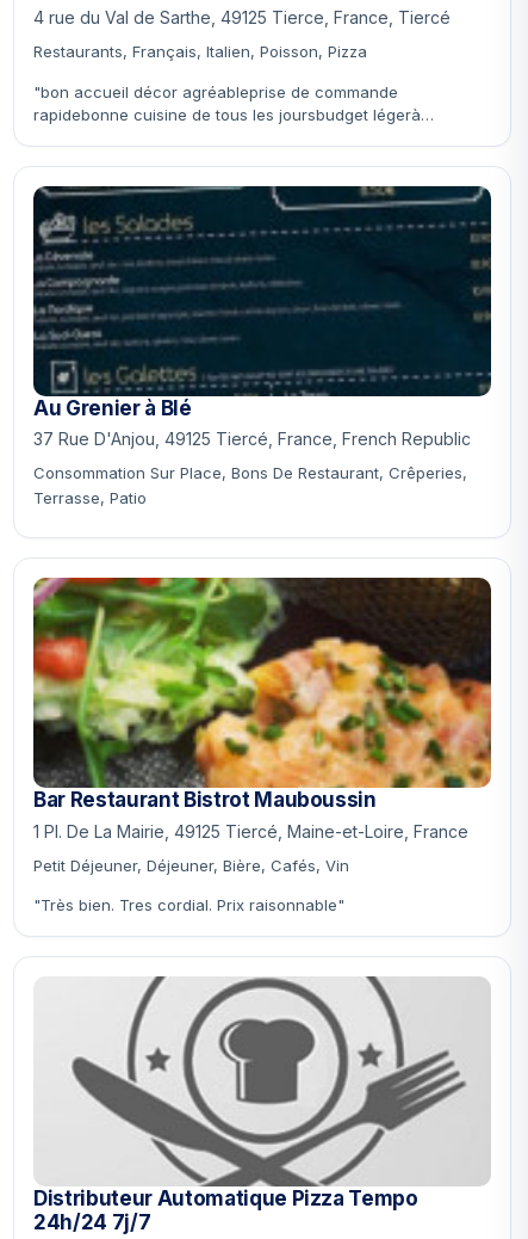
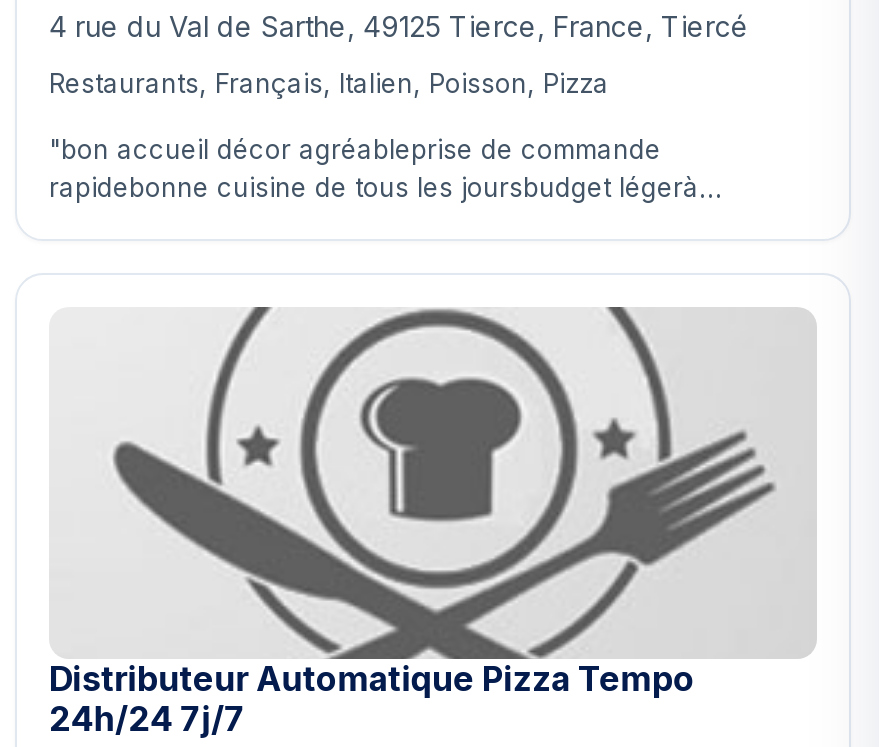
- [image]
- Au Grenier à Blé
- 37 Rue D'Anjou, 49125 Tiercé, France, French Republic
- Consommation Sur Place, Bons De Restaurant, Crêperies,
- Terrasse, Patio

- [image]
- Bar Restaurant Bistrot Mauboussin
- 1 Pl. De La Mairie, 49125 Tiercé, Maine-et-Loire, France
- Petit Déjeuner, Déjeuner, Bière, Cafés, Vin
- "Très bien. Tres cordial. Prix raisonnable"
